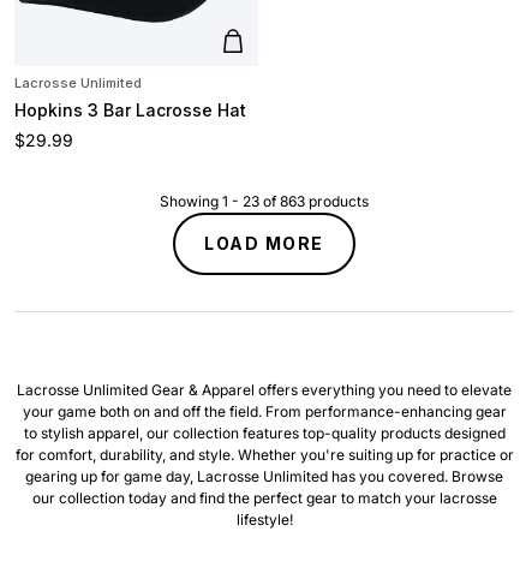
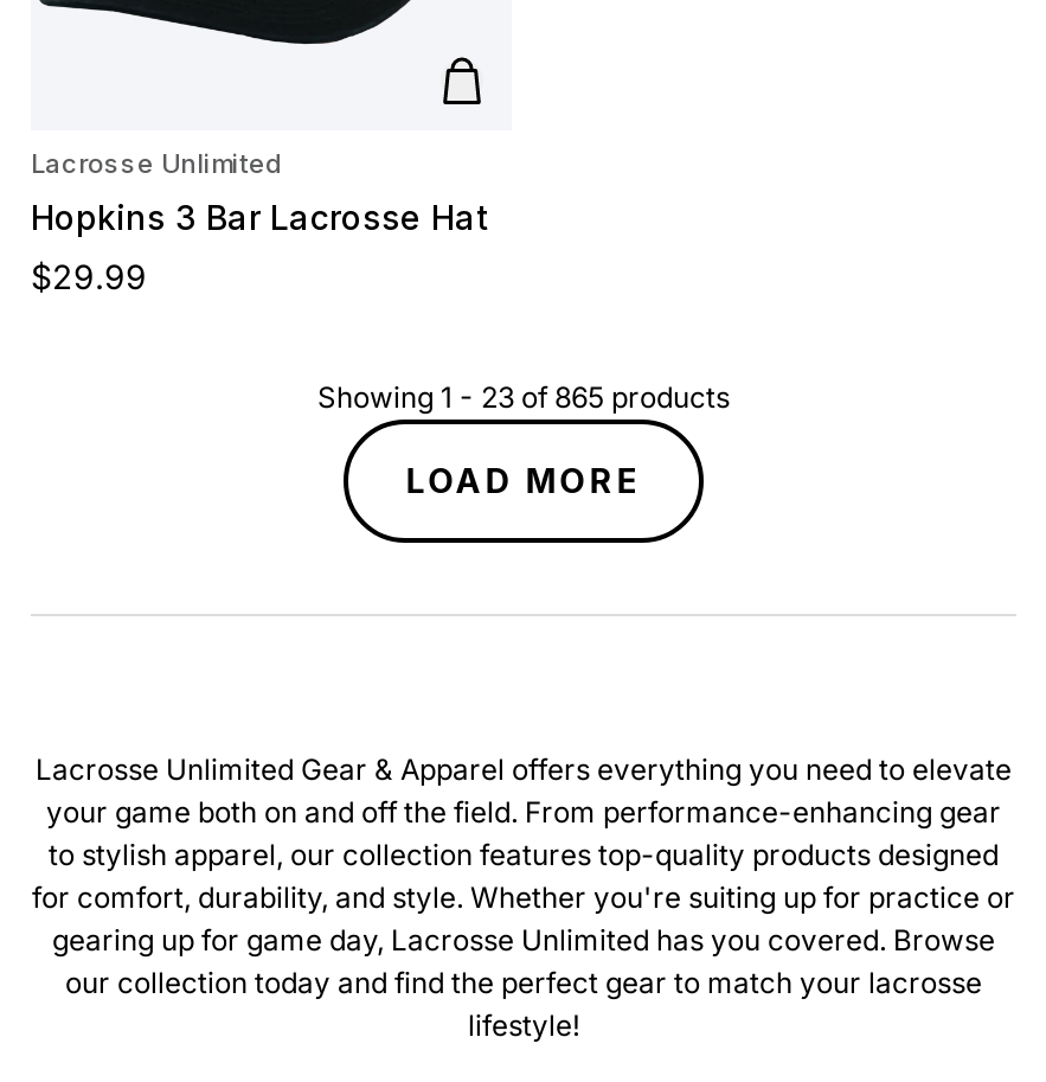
- Showing 1 - 23 of 863 products
+ Showing 1 - 23 of 865 products
